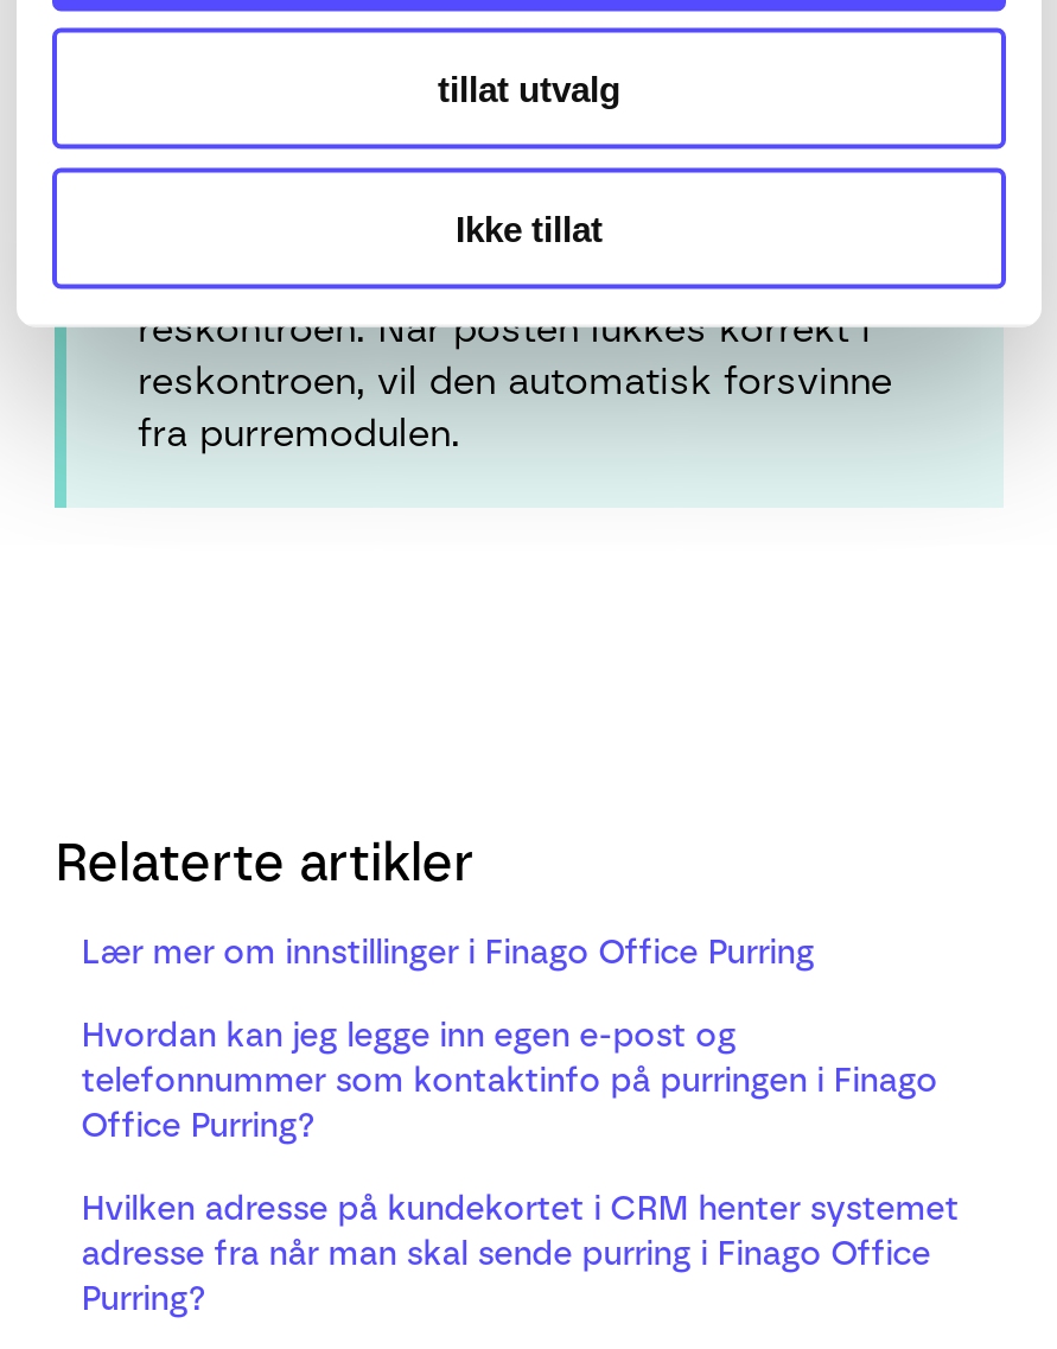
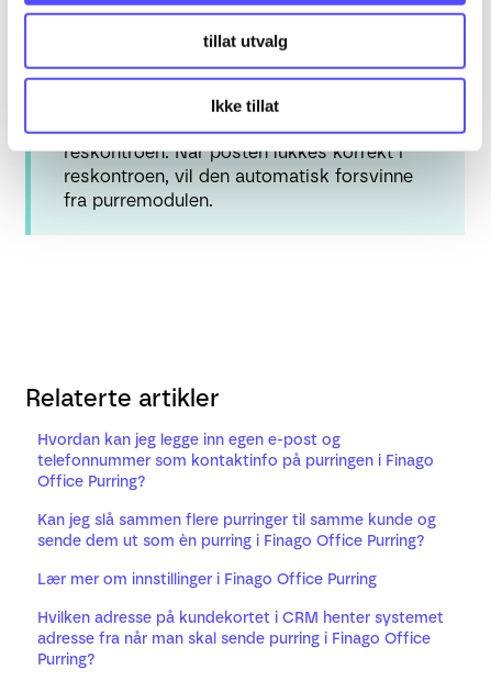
moved down: Lær mer om innstillinger i Finago Office Purring

moved up: Hvordan kan jeg legge inn egen e-post og | telefonnummer som kontaktinfo på purringen i Finago | Office Purring?

+ Kan jeg slå sammen flere purringer til samme kunde og
+ sende dem ut som èn purring i Finago Office Purring?
